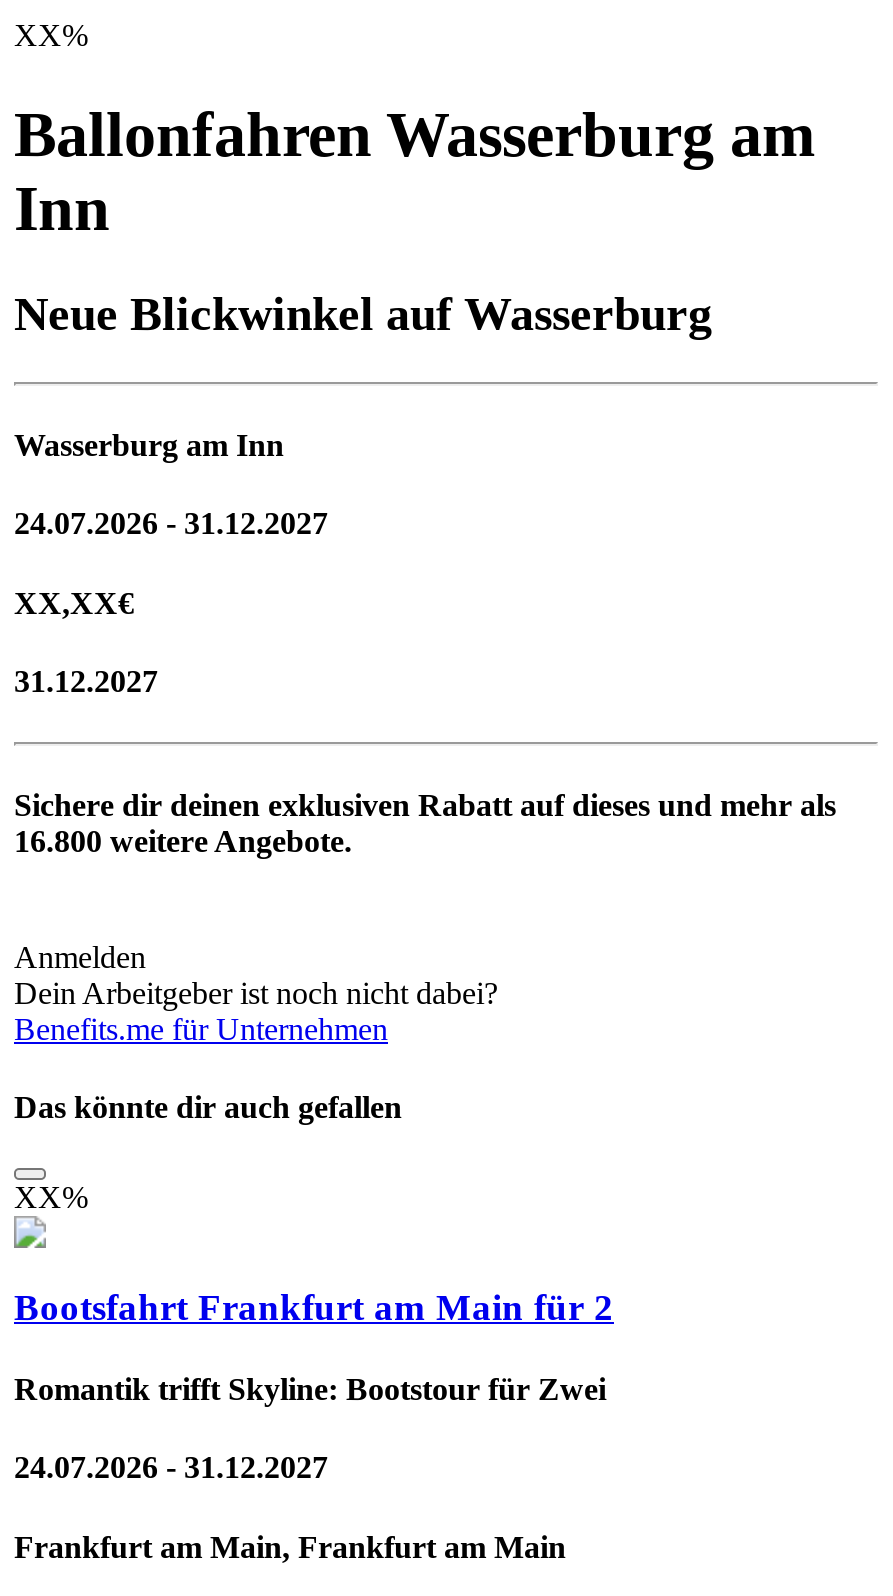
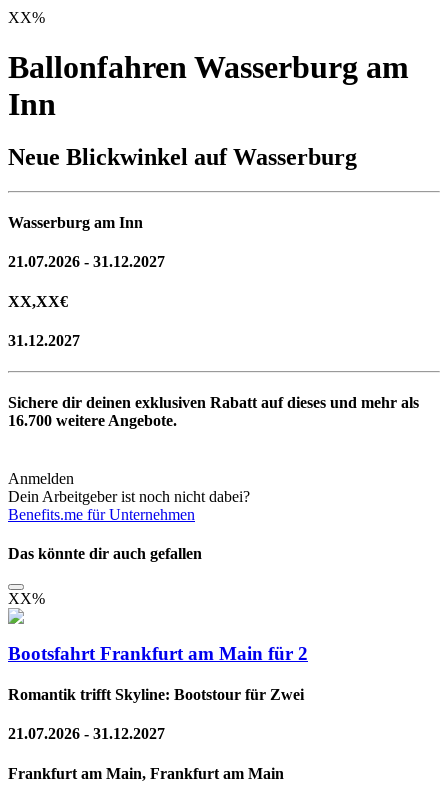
- 24.07.2026 - 31.12.2027
+ 21.07.2026 - 31.12.2027

- 16.800 weitere Angebote.
+ 16.700 weitere Angebote.

- 24.07.2026 - 31.12.2027
+ 21.07.2026 - 31.12.2027
